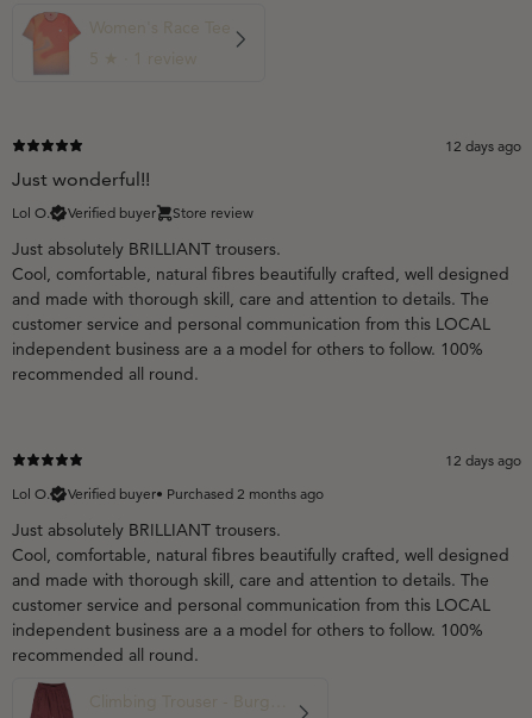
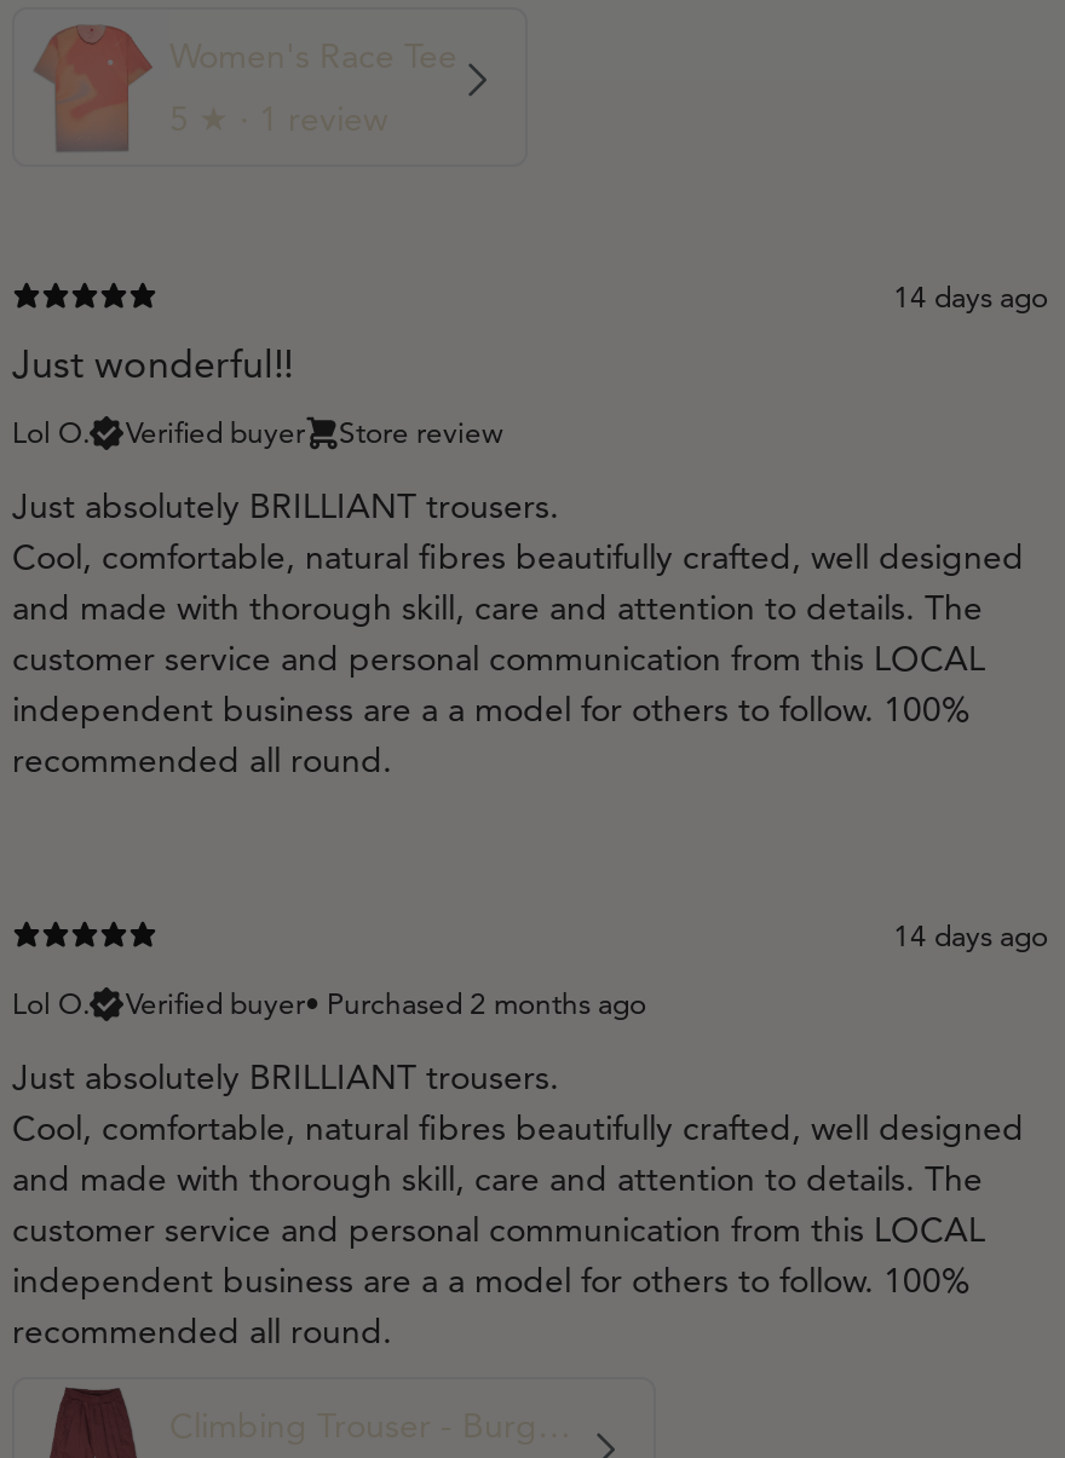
- 12 days ago
+ 14 days ago

- 12 days ago
+ 14 days ago
